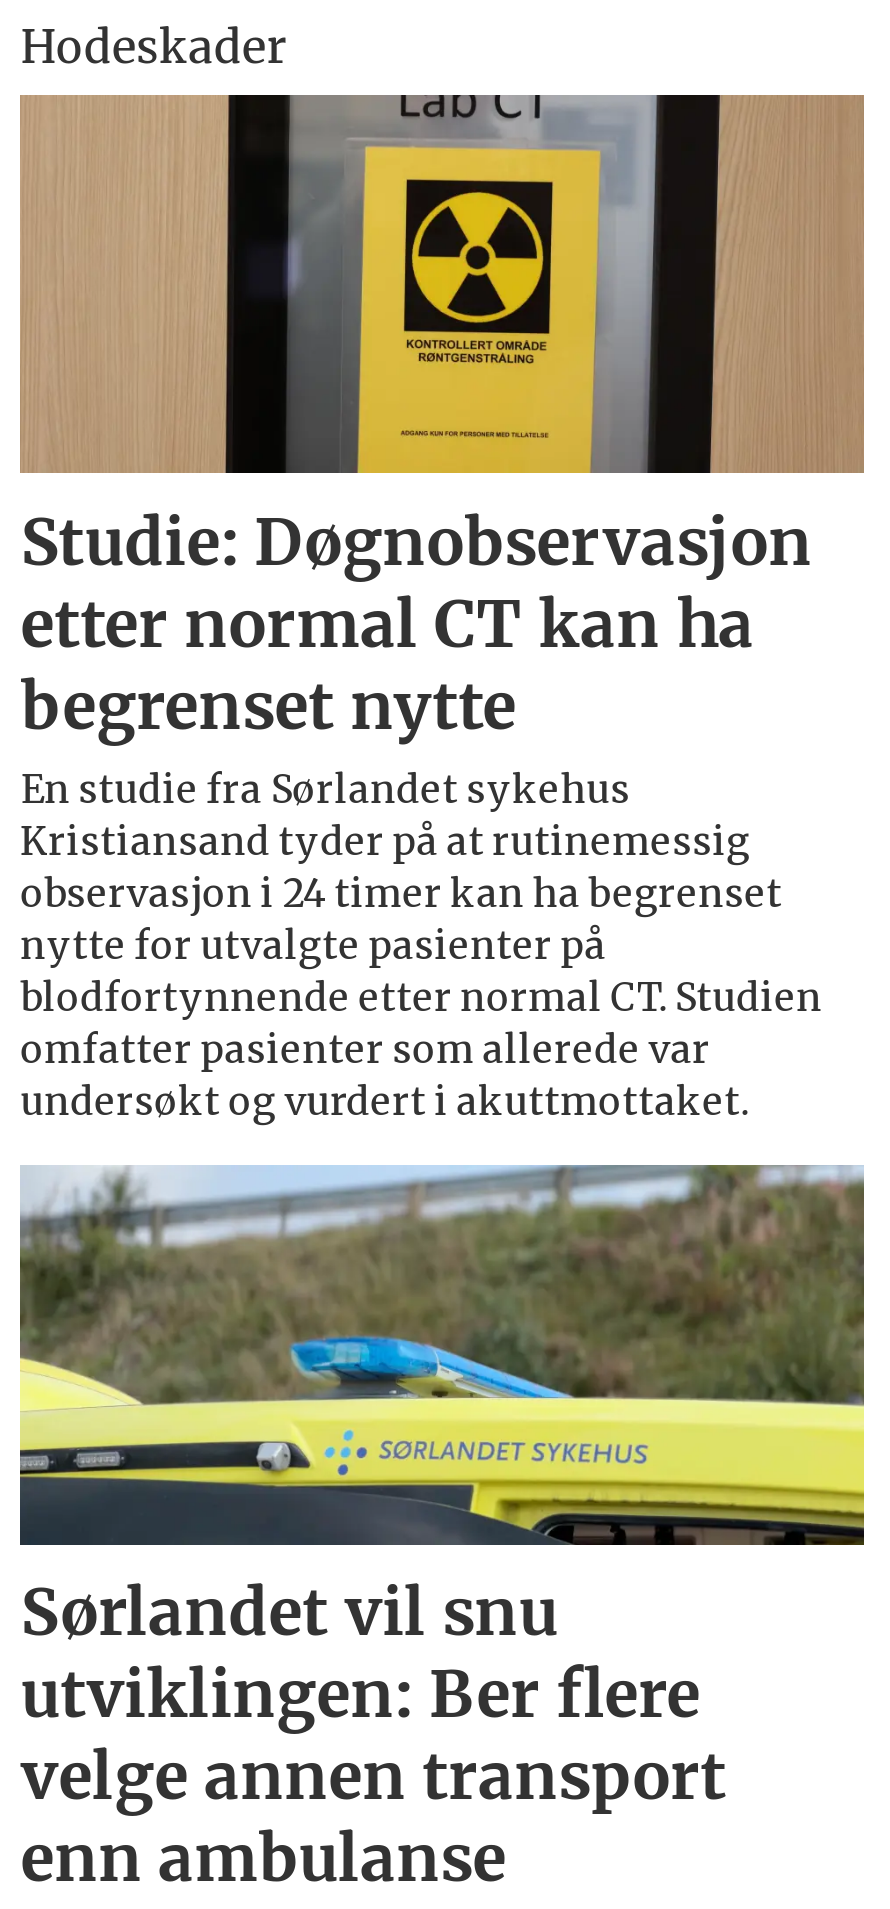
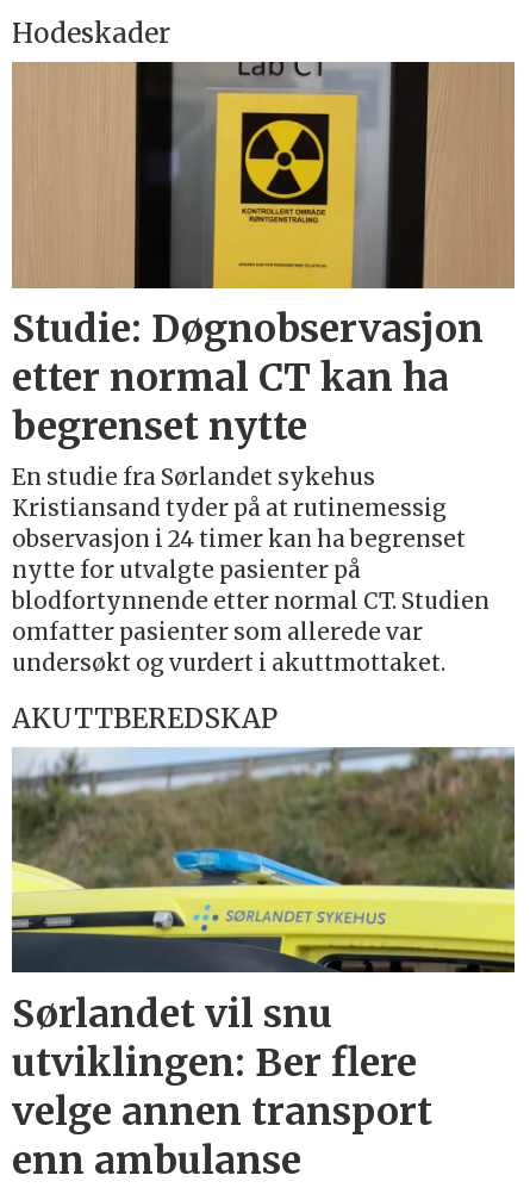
+ AKUTTBEREDSKAP
